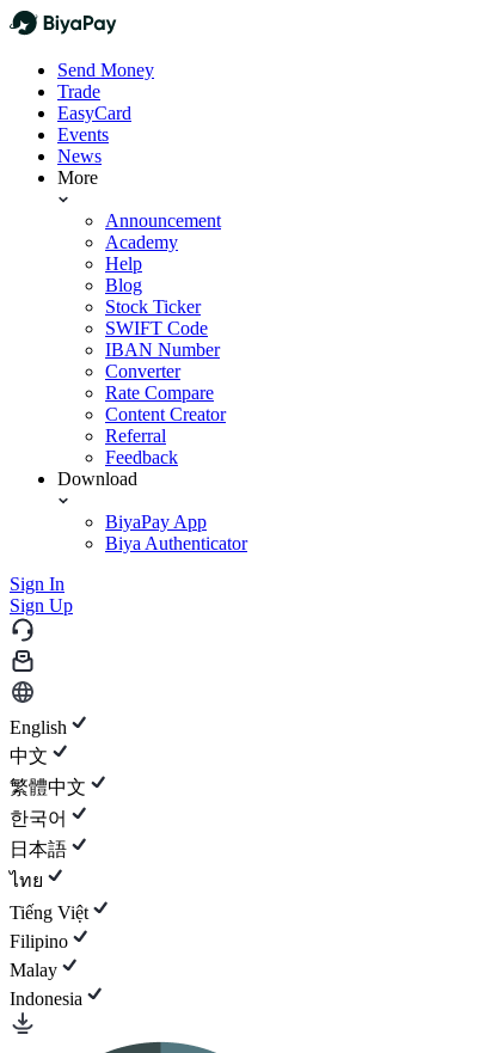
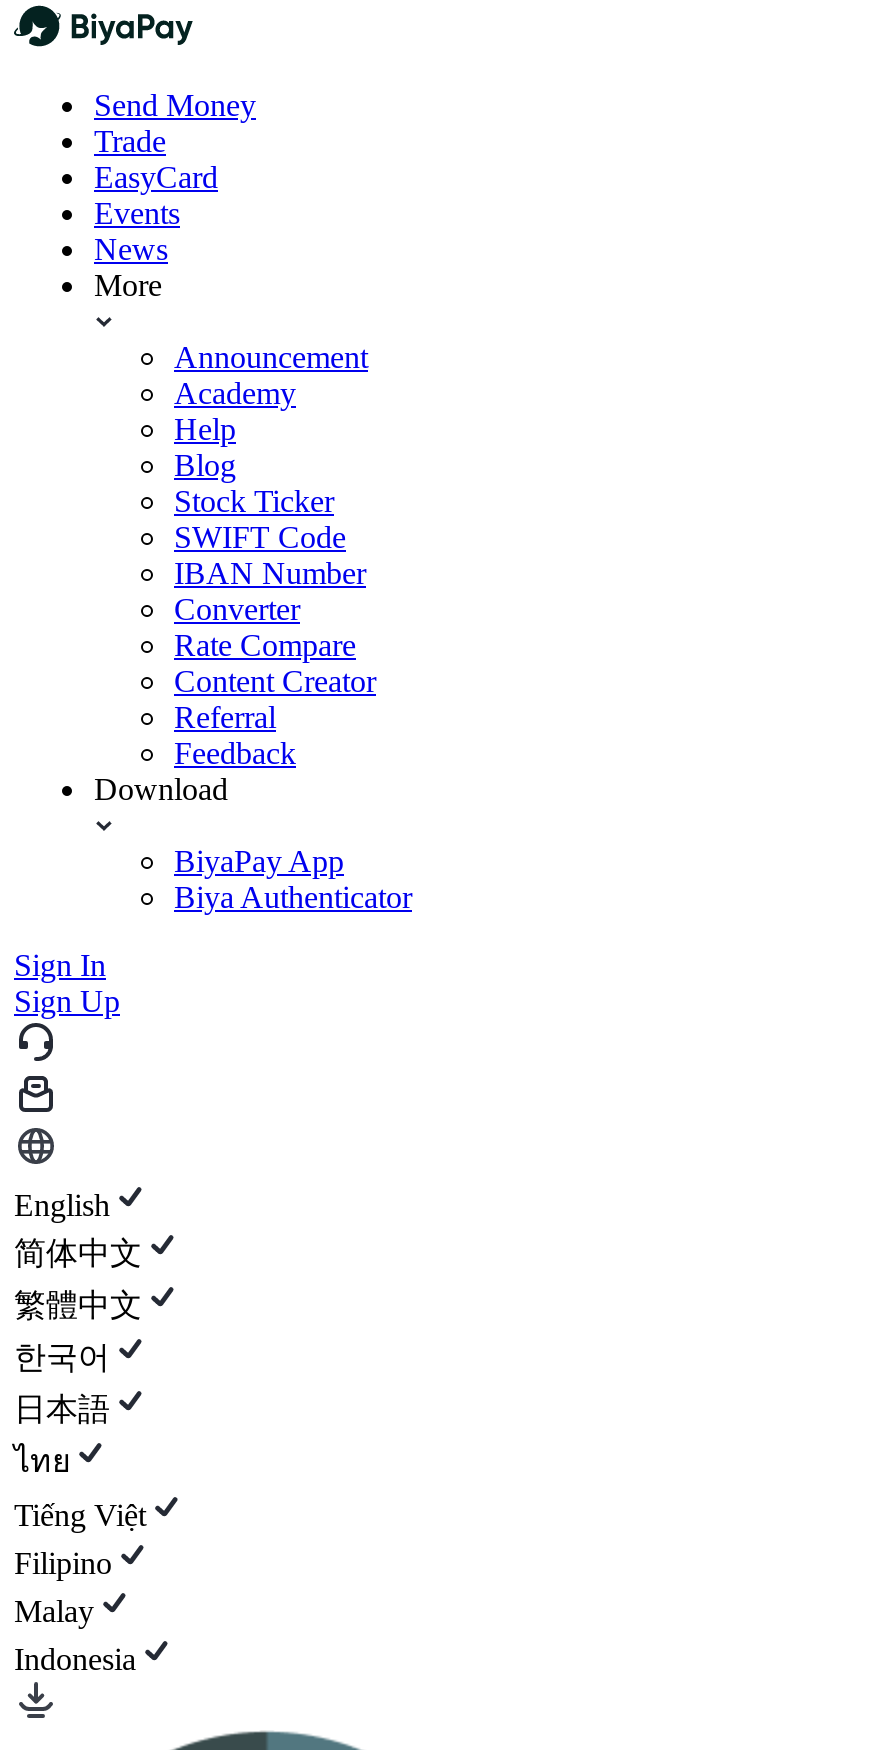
- 中文
+ 简体中文
